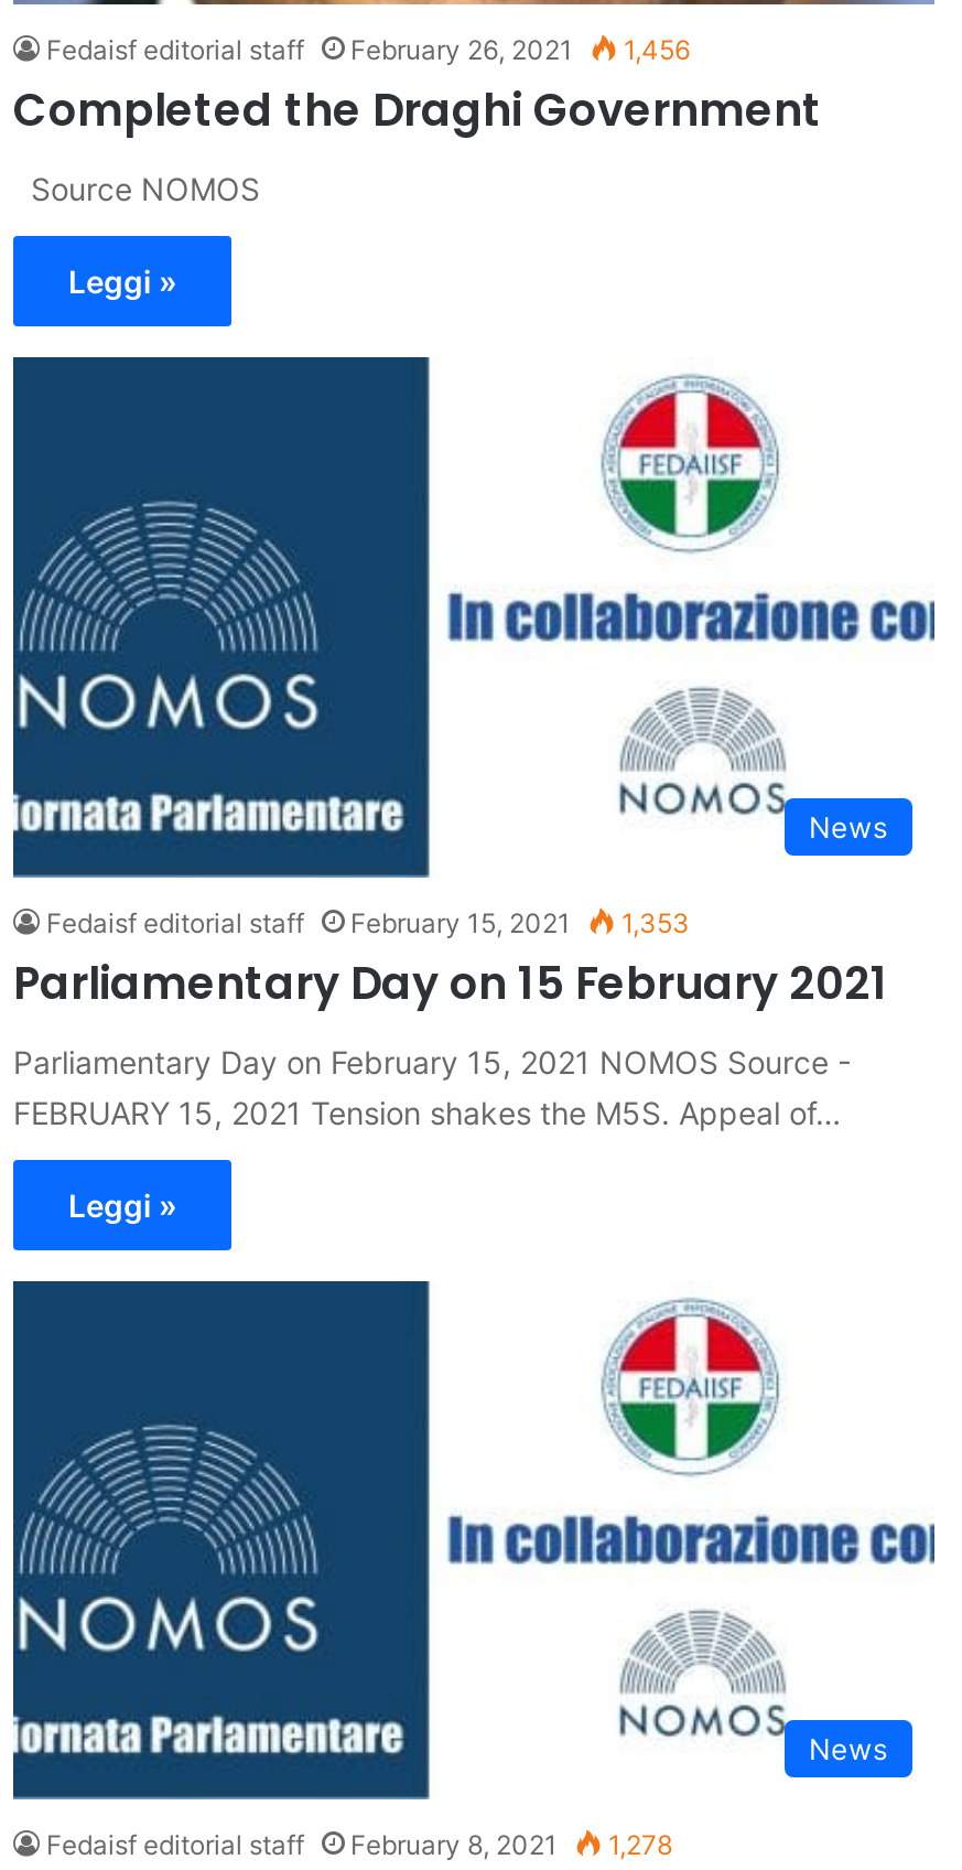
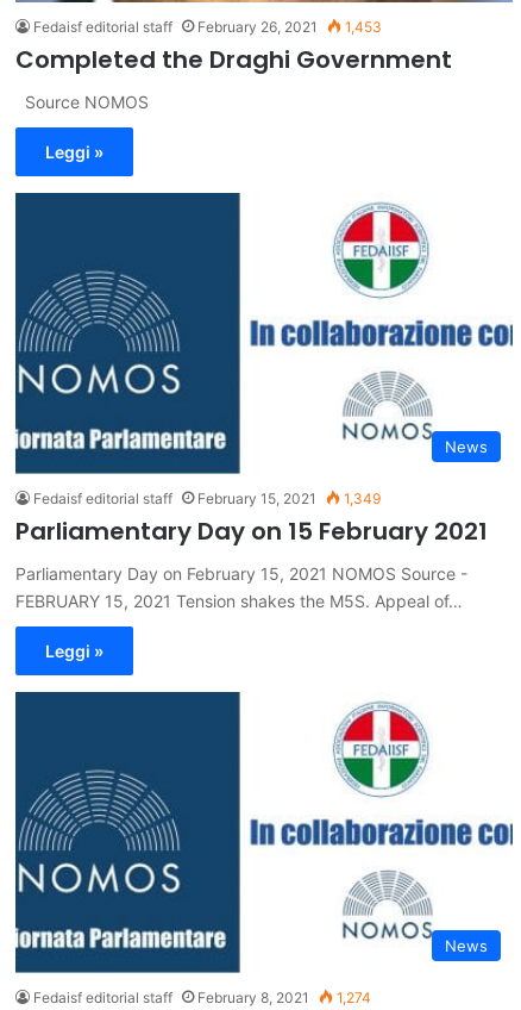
- Fedaisf editorial staff February 26, 2021 1,456
+ Fedaisf editorial staff February 26, 2021 1,453

- Fedaisf editorial staff February 15, 2021 1,353
+ Fedaisf editorial staff February 15, 2021 1,349

- Fedaisf editorial staff February 8, 2021 1,278
+ Fedaisf editorial staff February 8, 2021 1,274
